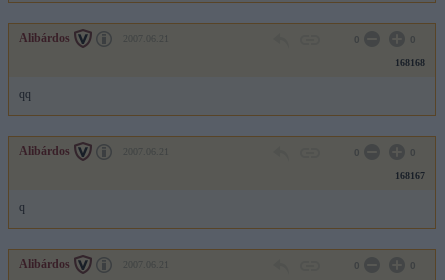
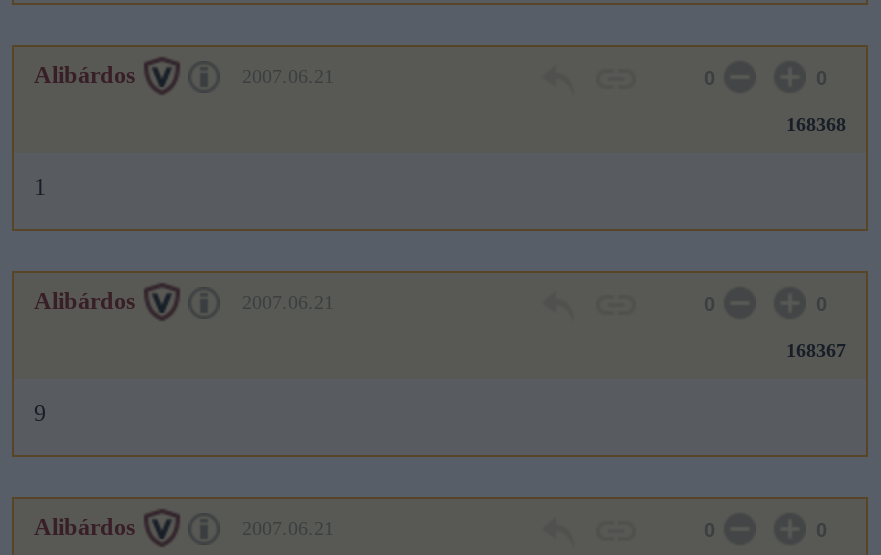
- 168168
+ 168368

- qq
+ 1

- 168167
+ 168367

- q
+ 9
